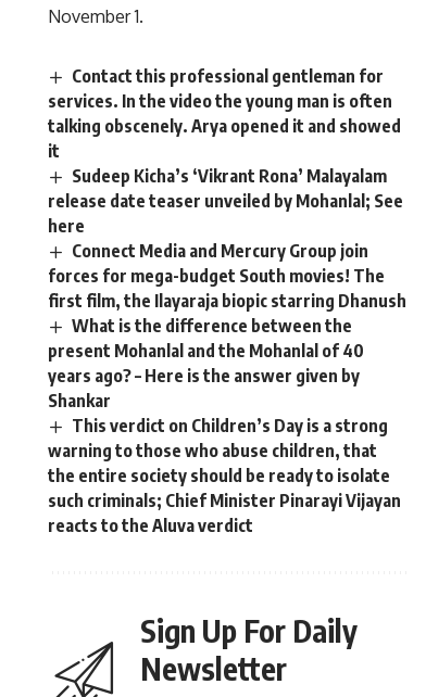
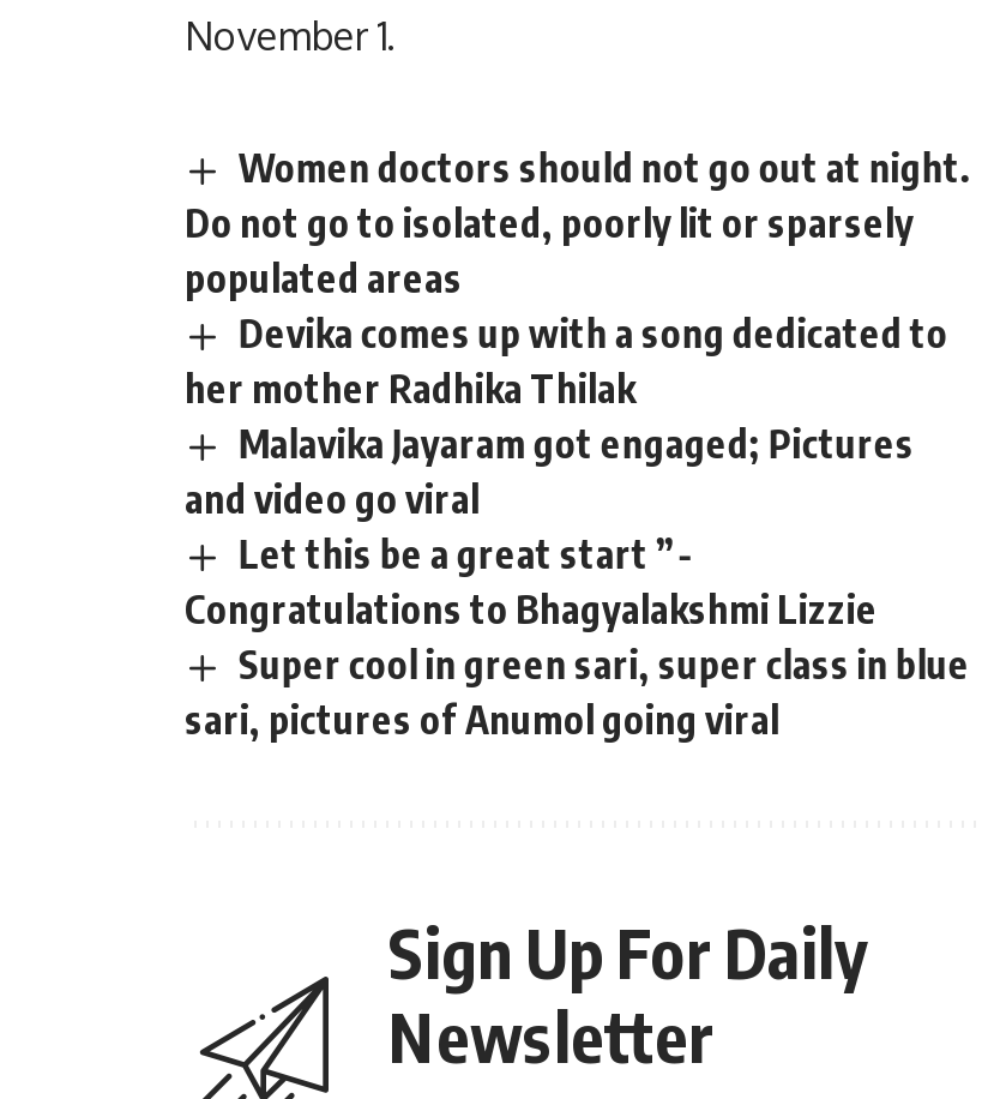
- Contact this professional gentleman for
- services. In the video the young man is often
- talking obscenely. Arya opened it and showed
- it
- Sudeep Kicha’s ‘Vikrant Rona’ Malayalam
- release date teaser unveiled by Mohanlal; See
- here
- Connect Media and Mercury Group join
- forces for mega-budget South movies! The
- first film, the Ilayaraja biopic starring Dhanush
- What is the difference between the
- present Mohanlal and the Mohanlal of 40
- years ago? – Here is the answer given by
- Shankar
- This verdict on Children’s Day is a strong
- warning to those who abuse children, that
- the entire society should be ready to isolate
- such criminals; Chief Minister Pinarayi Vijayan
- reacts to the Aluva verdict
+ Women doctors should not go out at night.
+ Do not go to isolated, poorly lit or sparsely
+ populated areas
+ Devika comes up with a song dedicated to
+ her mother Radhika Thilak
+ Malavika Jayaram got engaged; Pictures
+ and video go viral
+ Let this be a great start ”-
+ Congratulations to Bhagyalakshmi Lizzie
+ Super cool in green sari, super class in blue
+ sari, pictures of Anumol going viral
